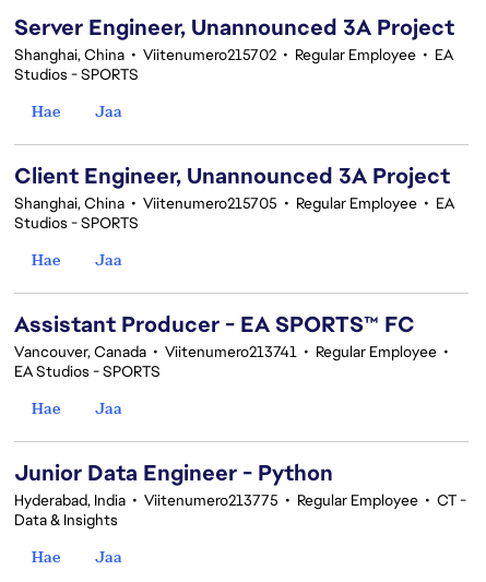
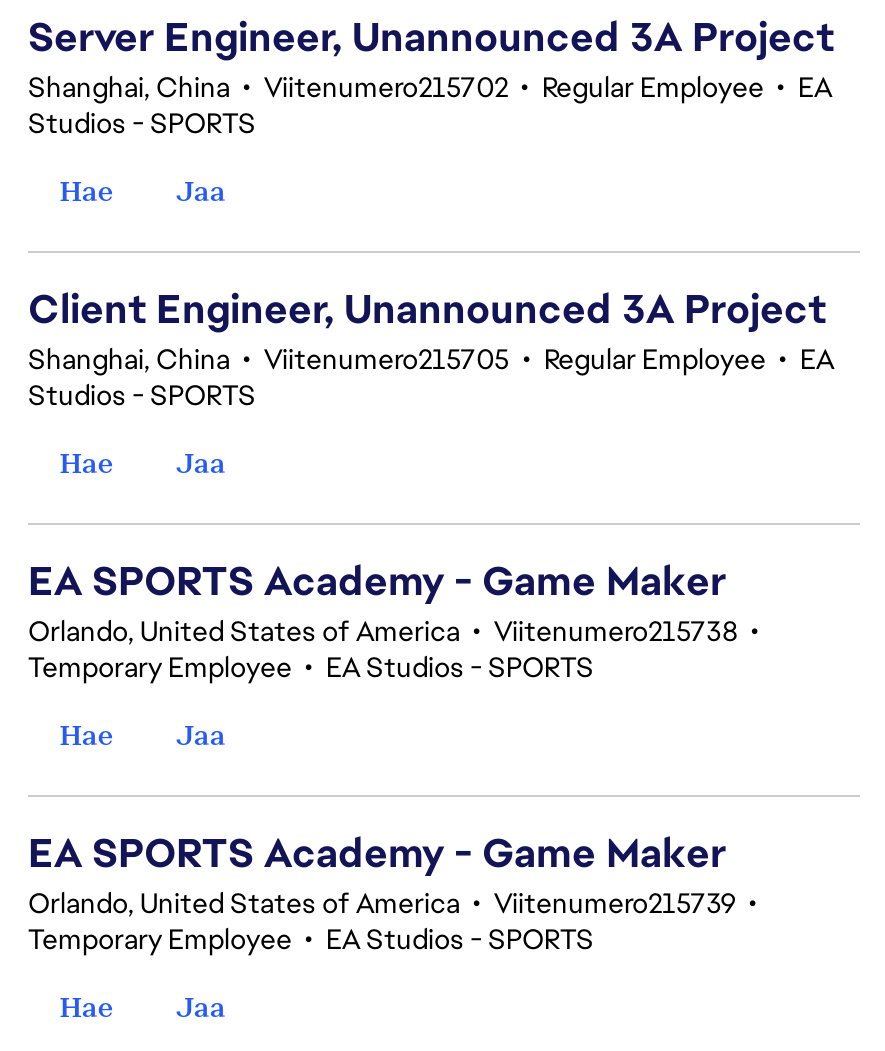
- Assistant Producer - EA SPORTS™ FC
- Vancouver, Canada • Viitenumero213741 • Regular Employee •
- EA Studios - SPORTS
+ EA SPORTS Academy - Game Maker
+ Orlando, United States of America • Viitenumero215738 •
+ Temporary Employee • EA Studios - SPORTS

- Junior Data Engineer - Python
- Hyderabad, India • Viitenumero213775 • Regular Employee • CT -
- Data & Insights
+ EA SPORTS Academy - Game Maker
+ Orlando, United States of America • Viitenumero215739 •
+ Temporary Employee • EA Studios - SPORTS
